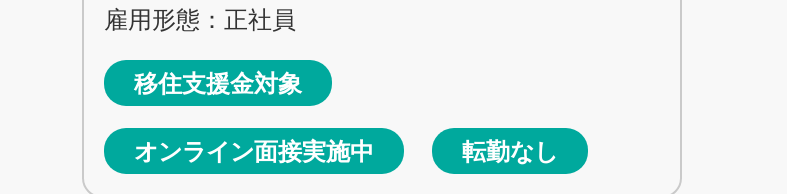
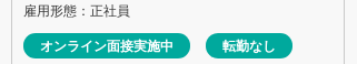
- 移住支援金対象
